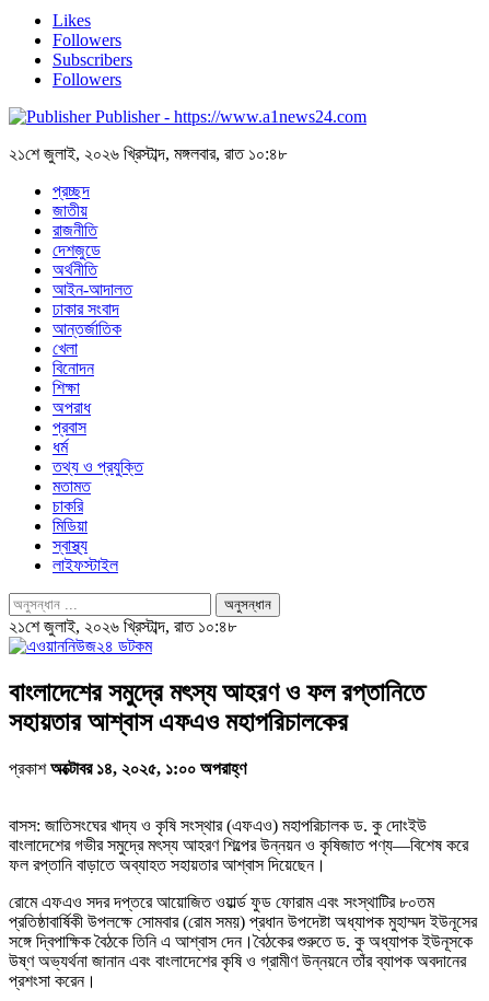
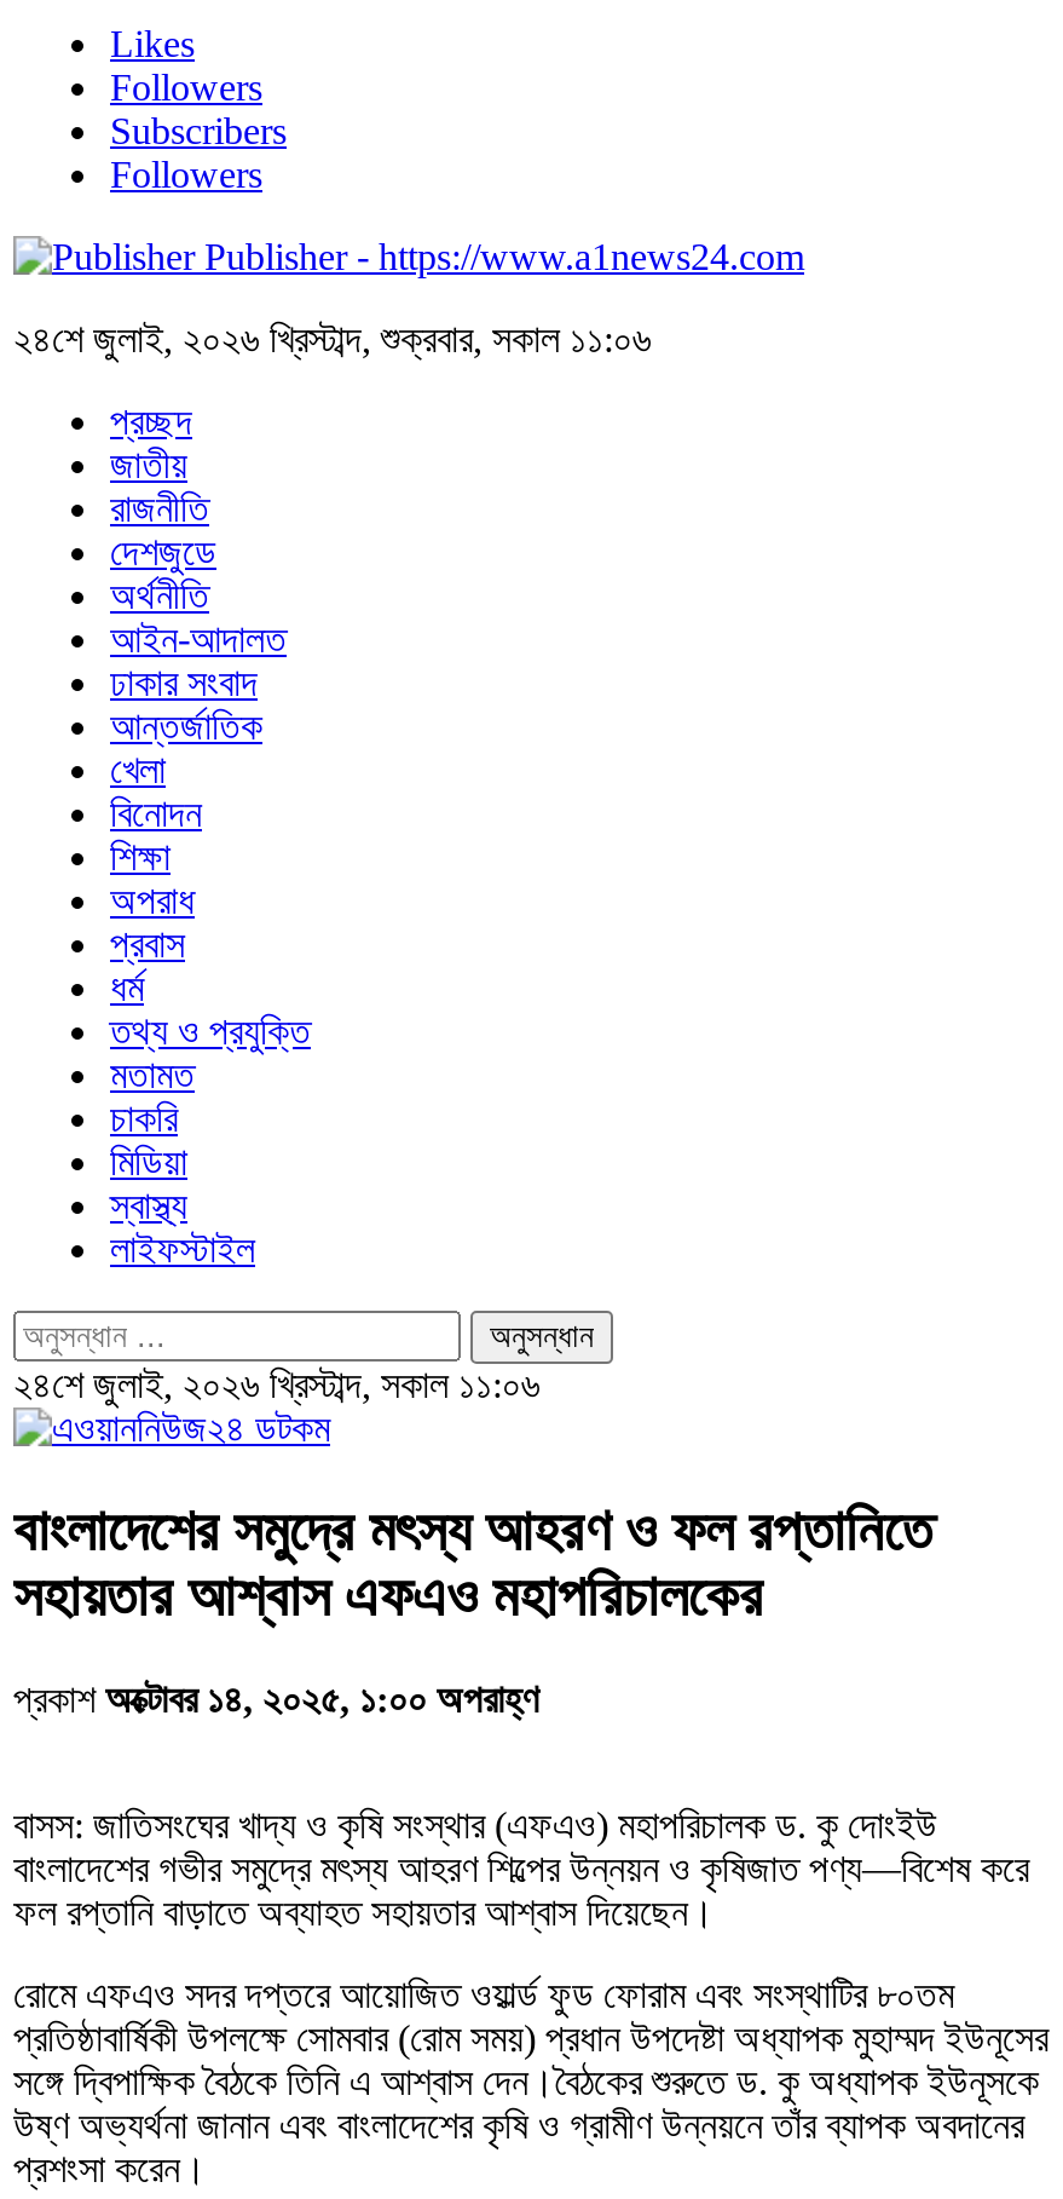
- ২১শে জুলাই, ২০২৬ খ্রিস্টাব্দ, মঙ্গলবার, রাত ১০:৪৮
+ ২৪শে জুলাই, ২০২৬ খ্রিস্টাব্দ, শুক্রবার, সকাল ১১:০৬

- ২১শে জুলাই, ২০২৬ খ্রিস্টাব্দ, রাত ১০:৪৮
+ ২৪শে জুলাই, ২০২৬ খ্রিস্টাব্দ, সকাল ১১:০৬
